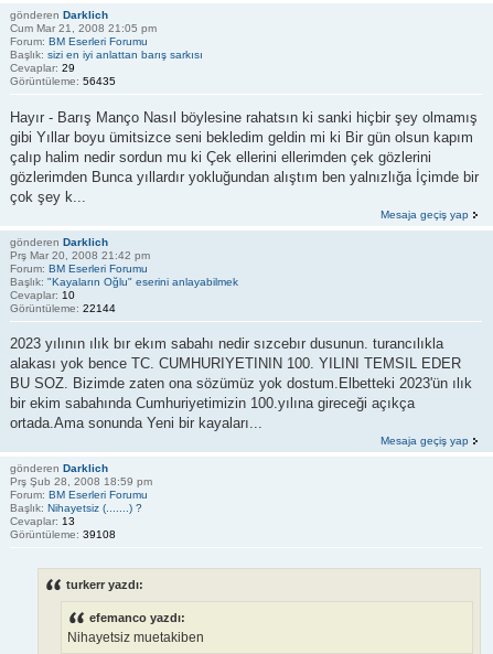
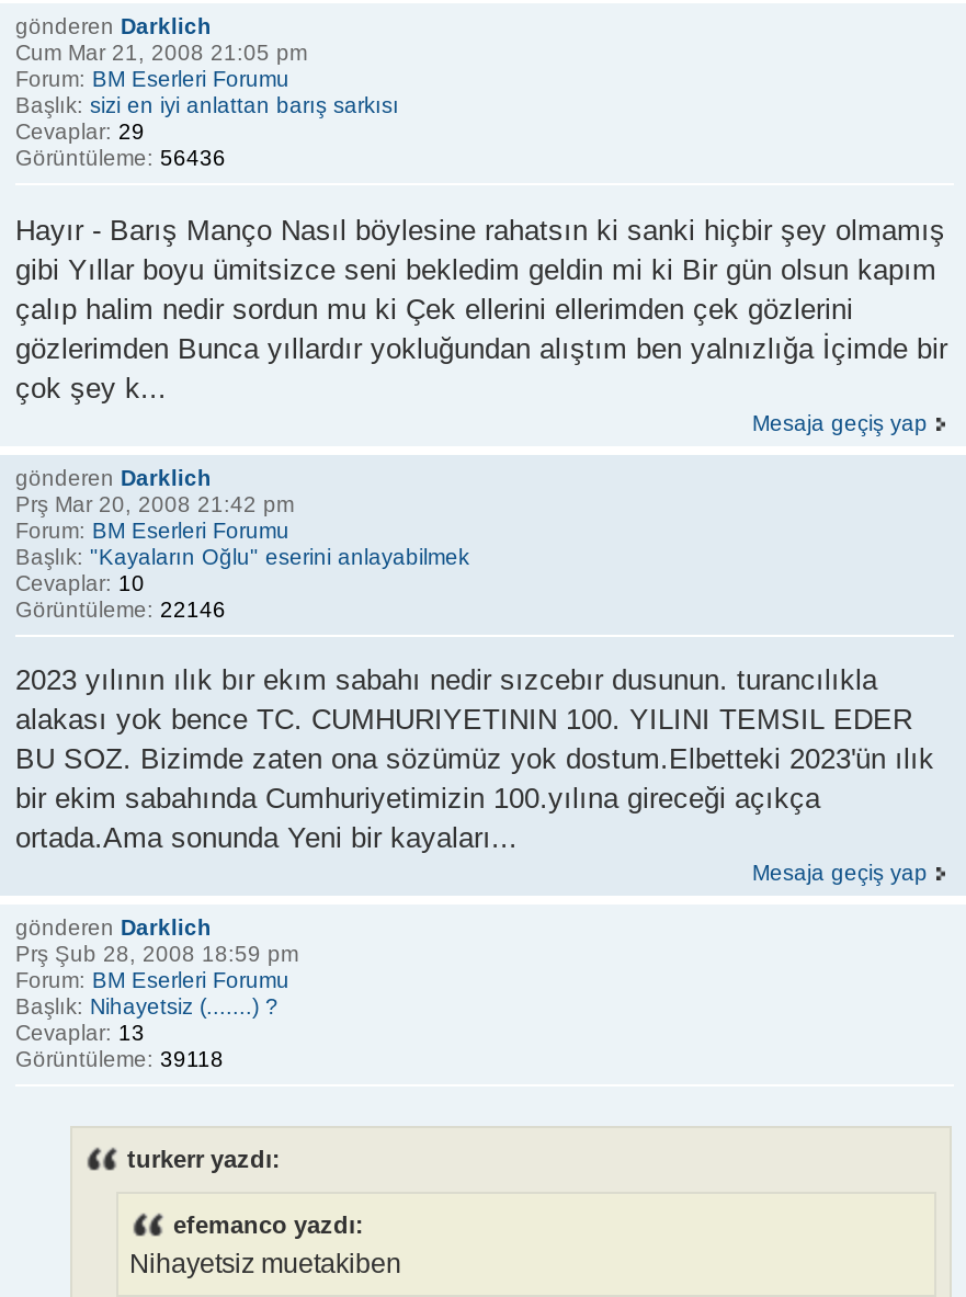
- Görüntüleme: 56435
+ Görüntüleme: 56436

- Görüntüleme: 22144
+ Görüntüleme: 22146

- Görüntüleme: 39108
+ Görüntüleme: 39118
